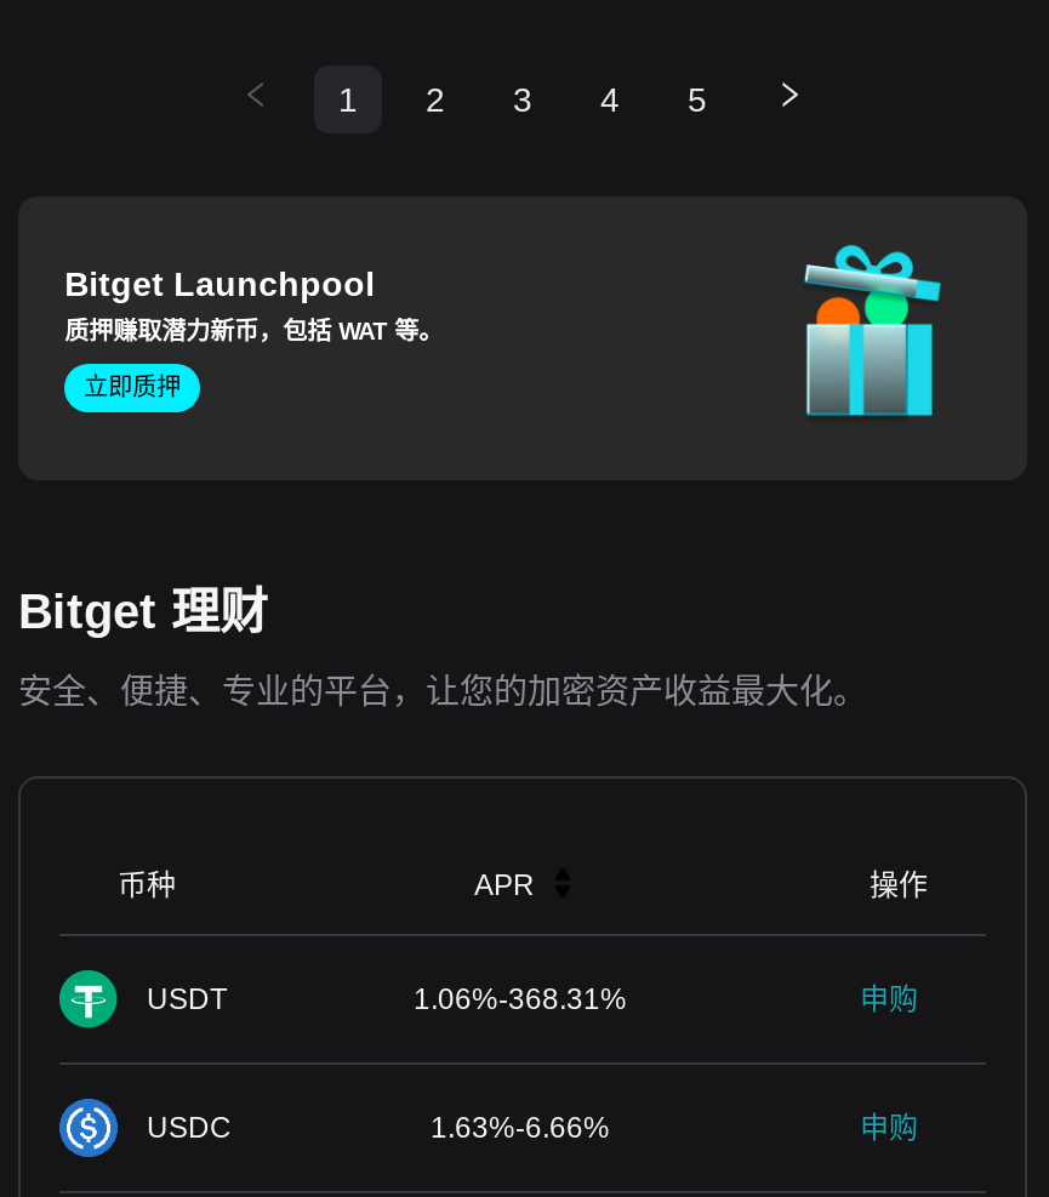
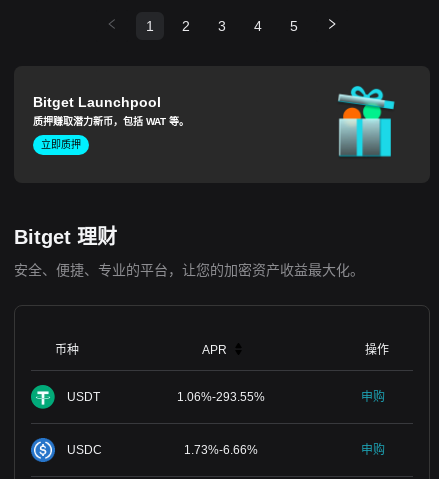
- 1.06%-368.31%
+ 1.06%-293.55%

- 1.63%-6.66%
+ 1.73%-6.66%
